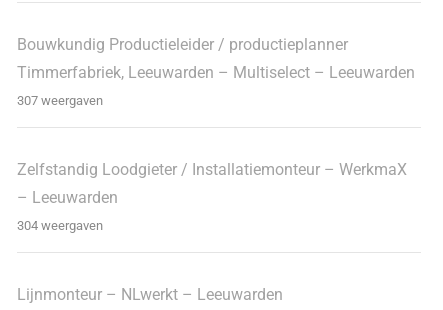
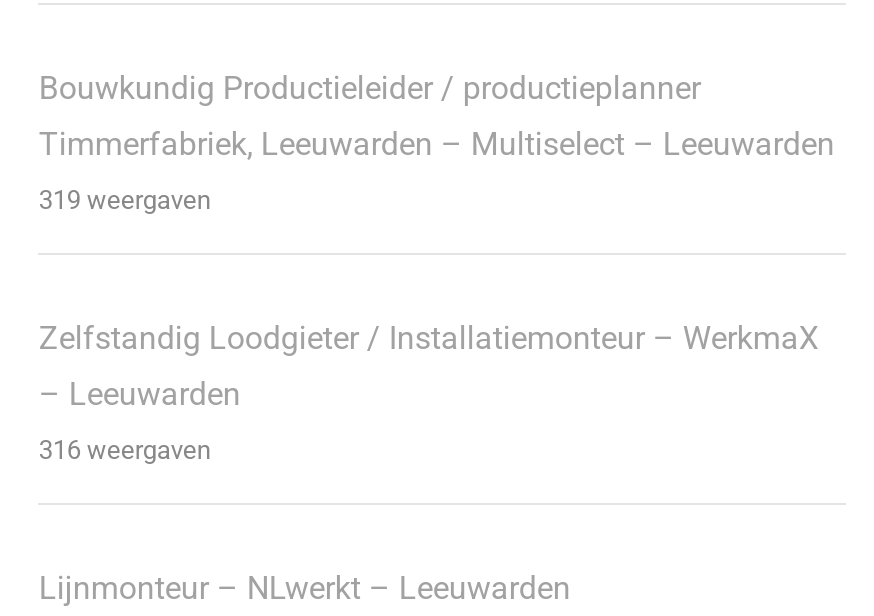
- 307 weergaven
+ 319 weergaven

- 304 weergaven
+ 316 weergaven
